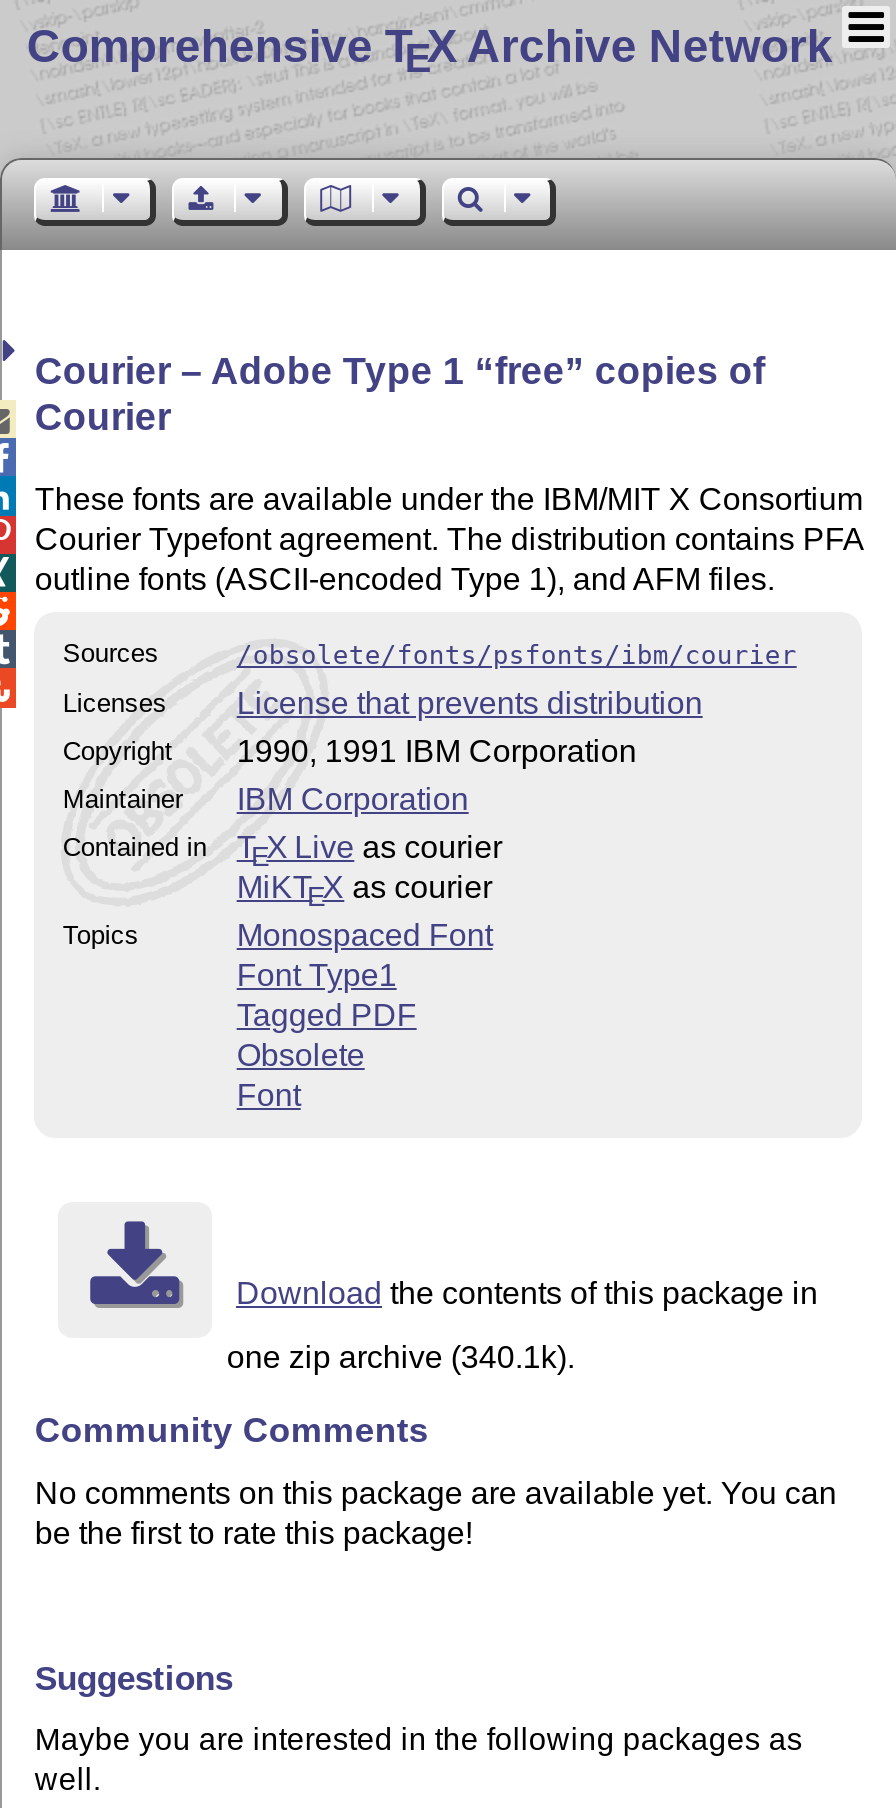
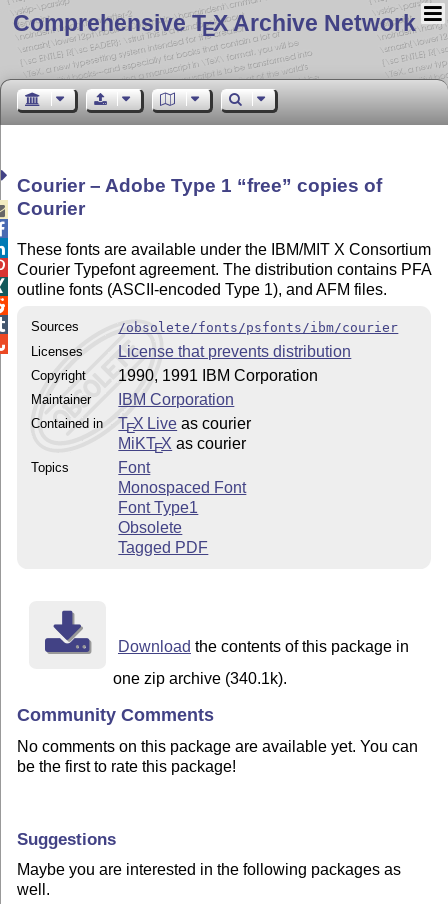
moved down: Monospaced Font | Font Type1

moved down: Tagged PDF

moved up: Font
